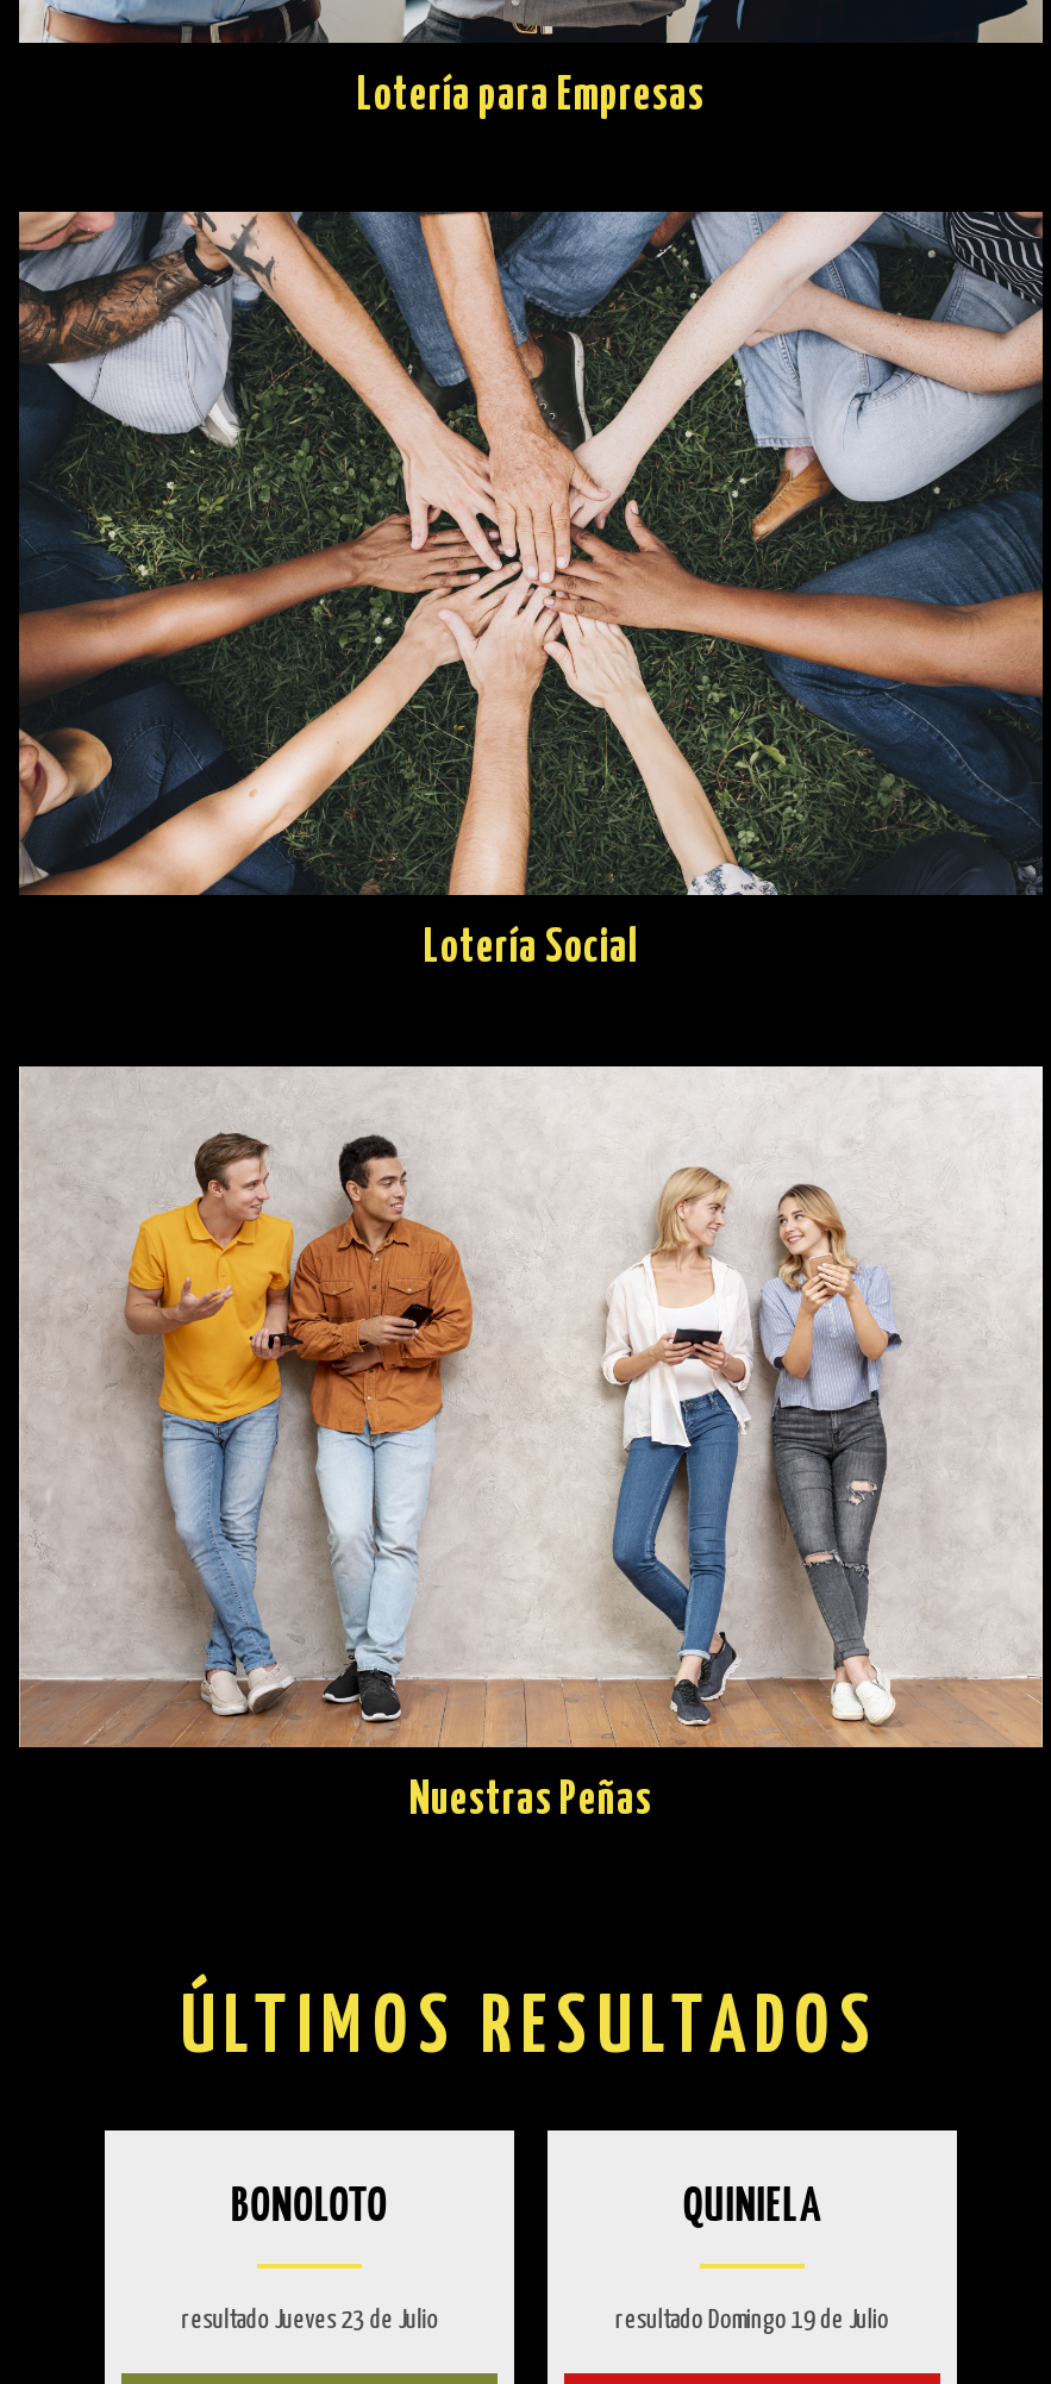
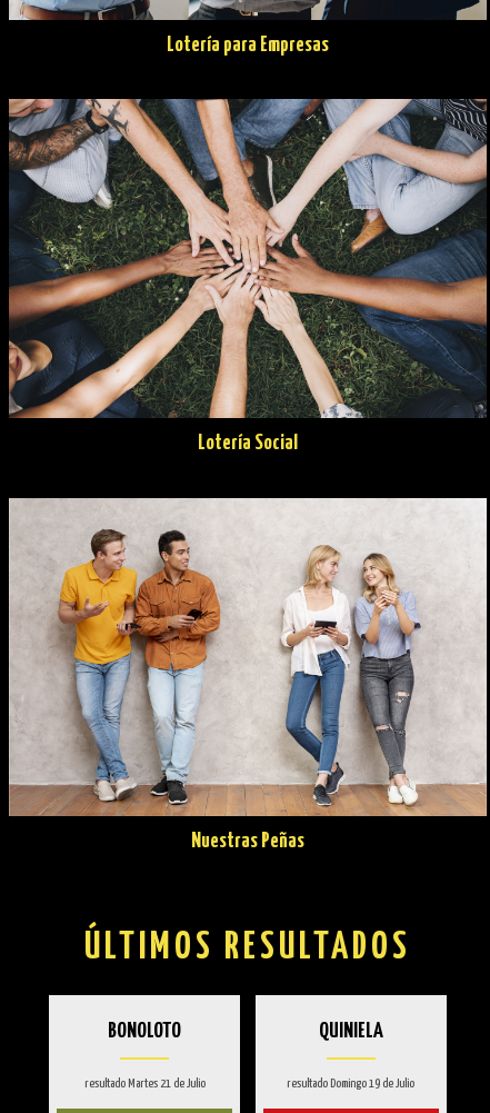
- resultado Jueves 23 de Julio
+ resultado Martes 21 de Julio
